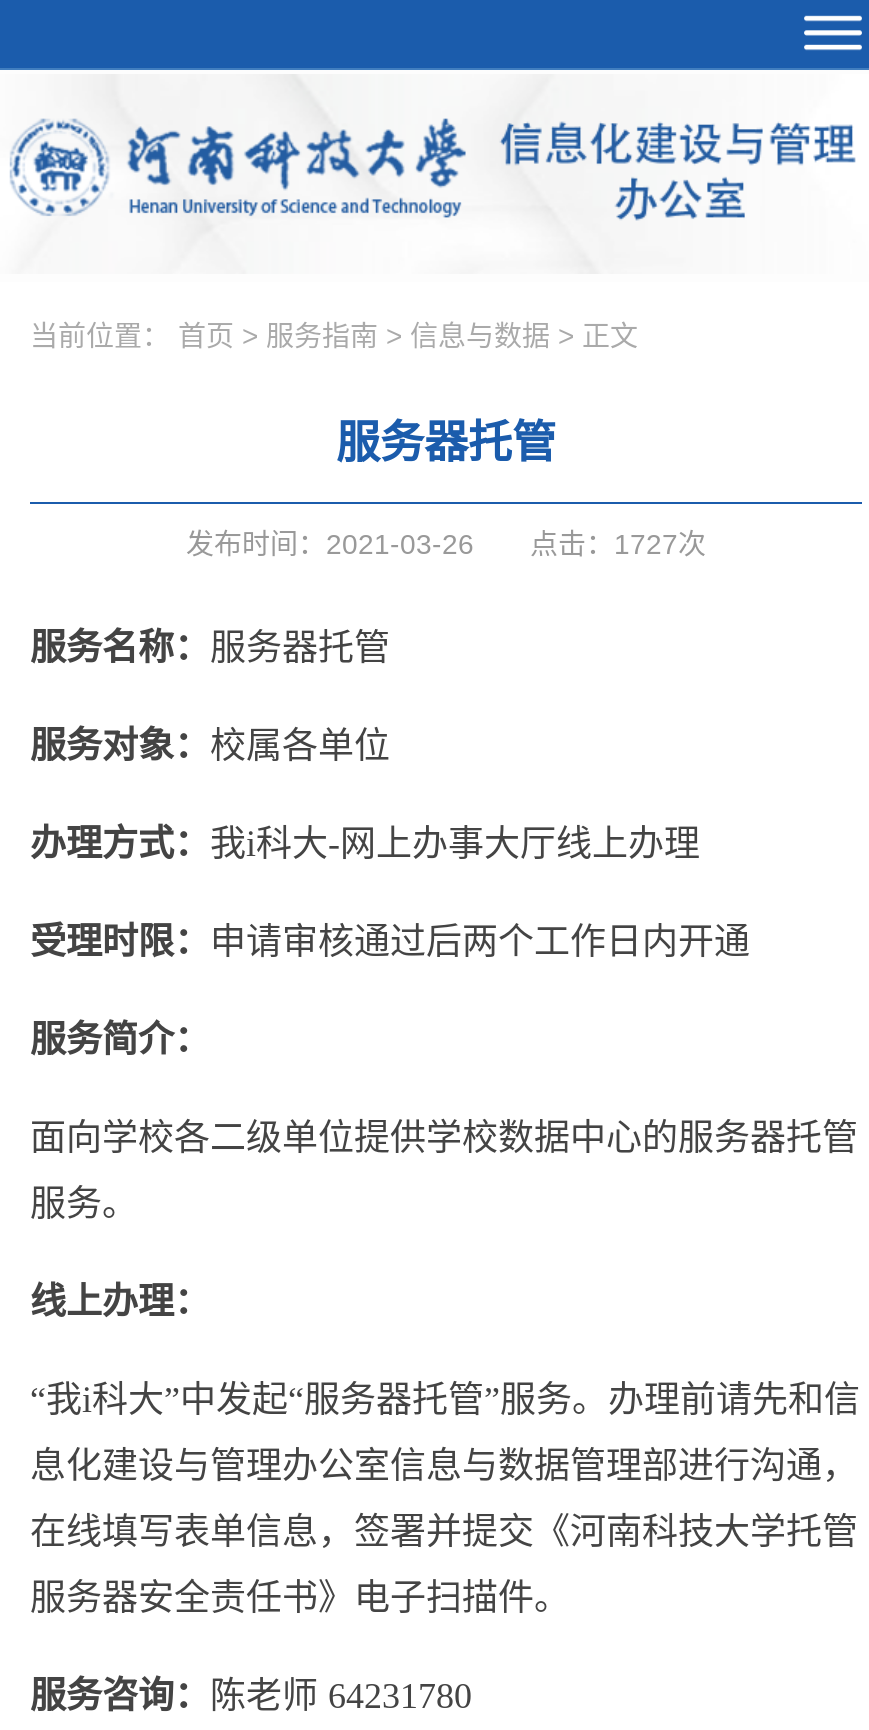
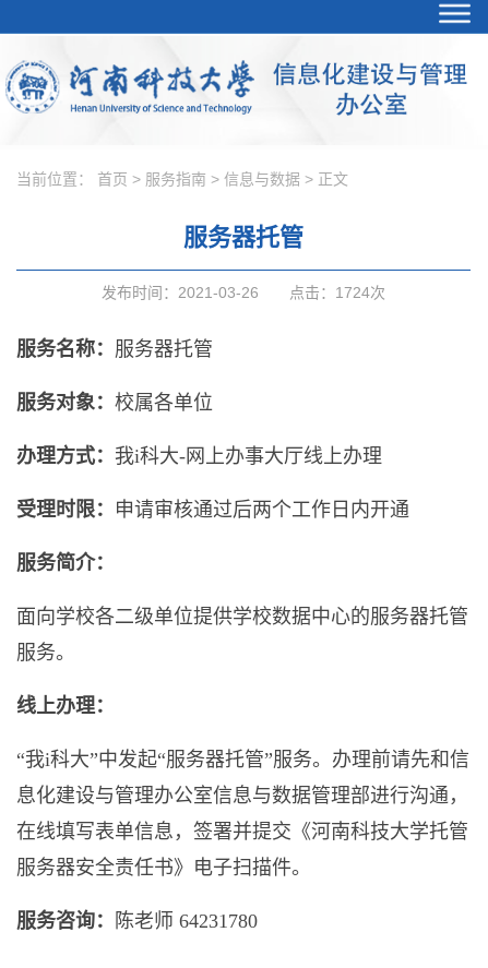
- 发布时间：2021-03-26 点击：1727次
+ 发布时间：2021-03-26 点击：1724次
